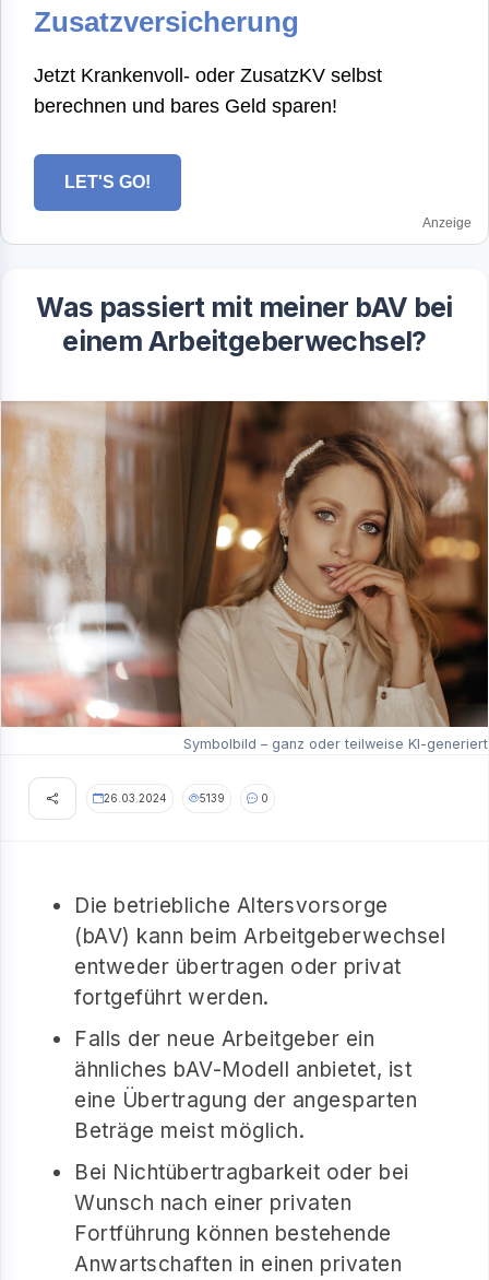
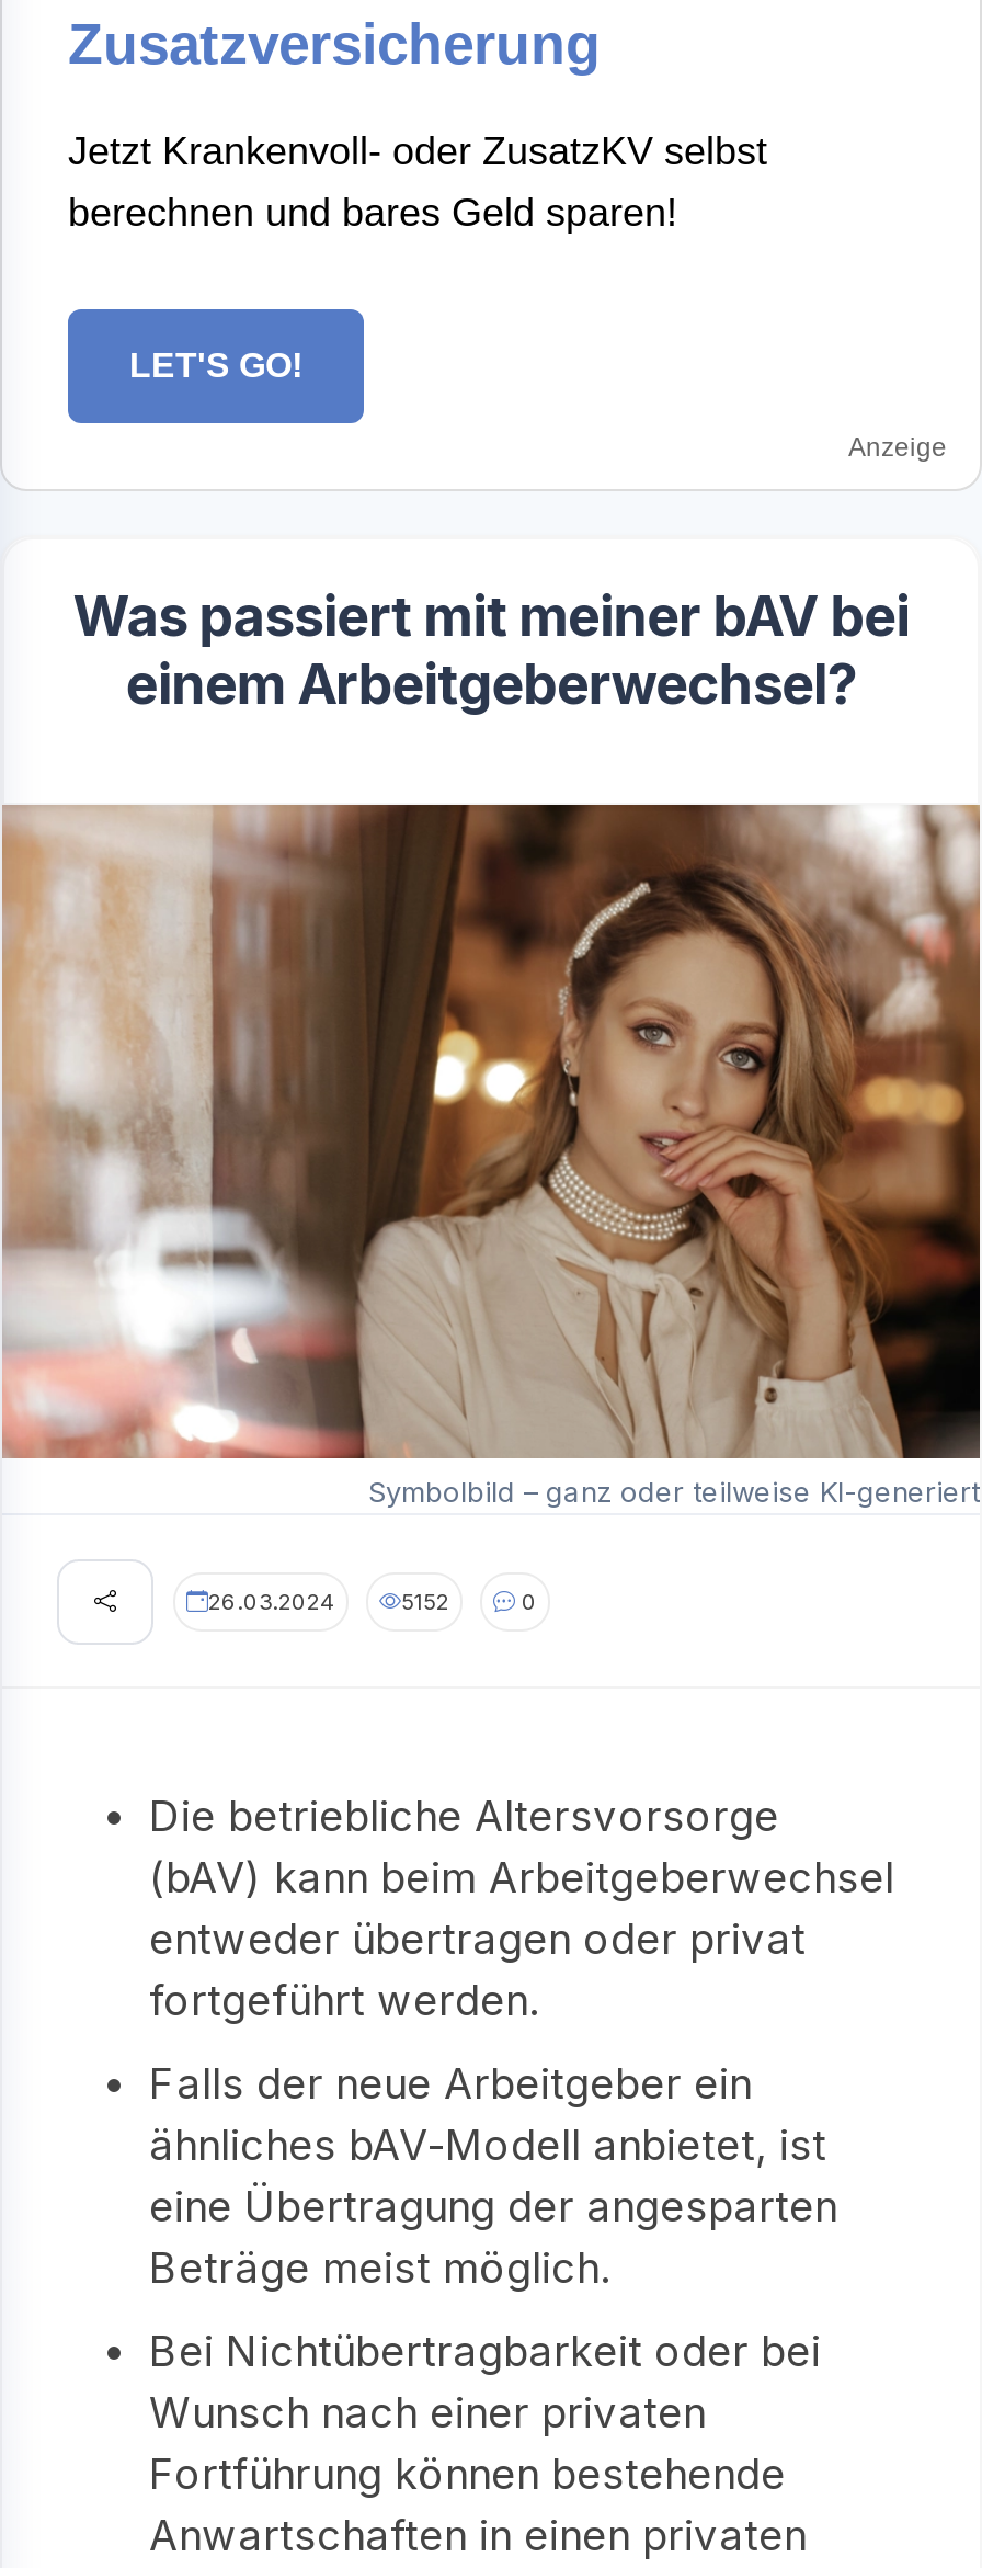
- 5139
+ 5152
